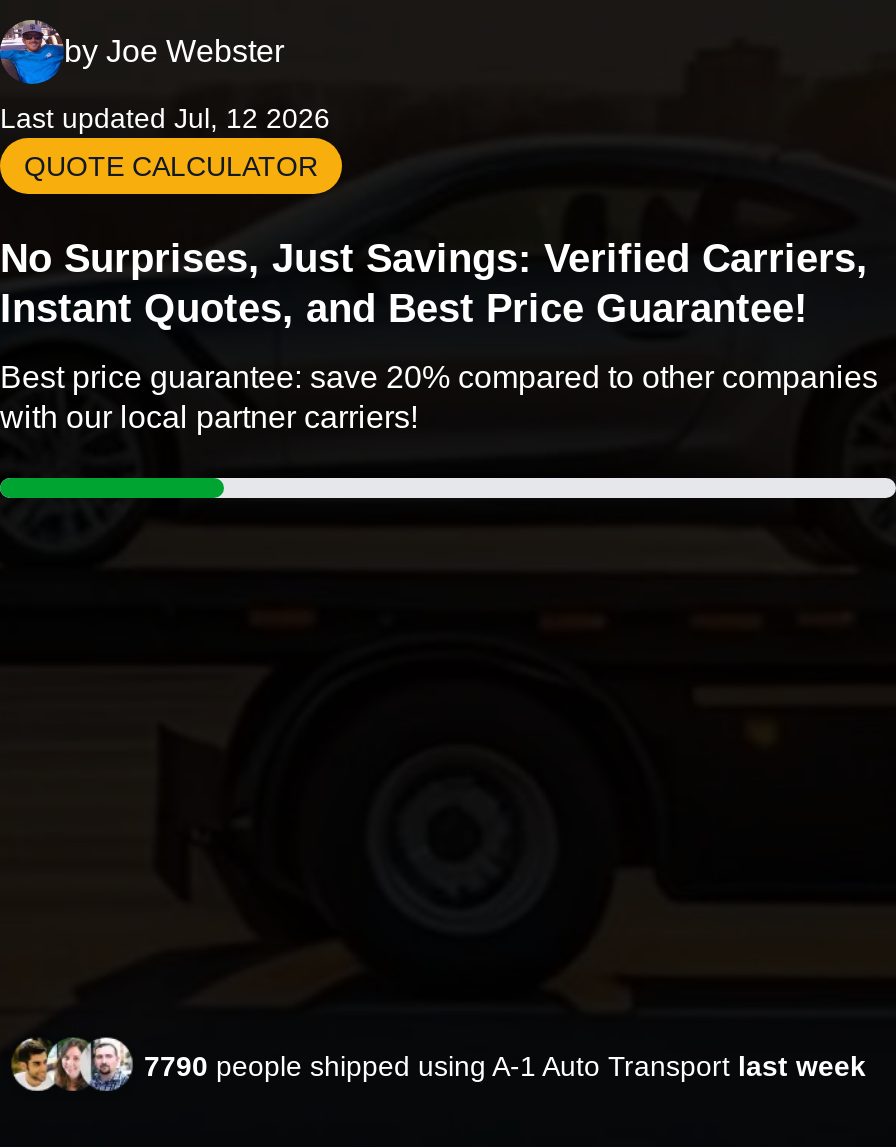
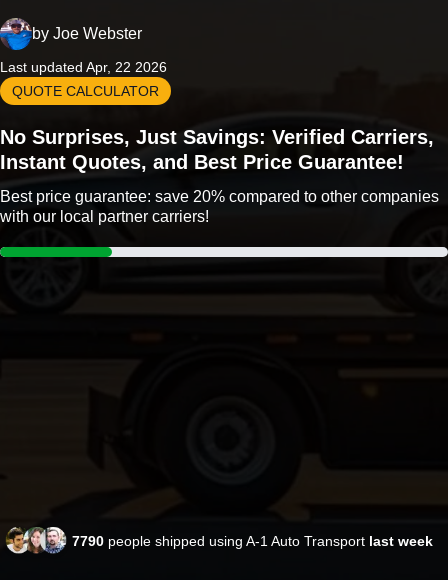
- Last updated Jul, 12 2026
+ Last updated Apr, 22 2026
